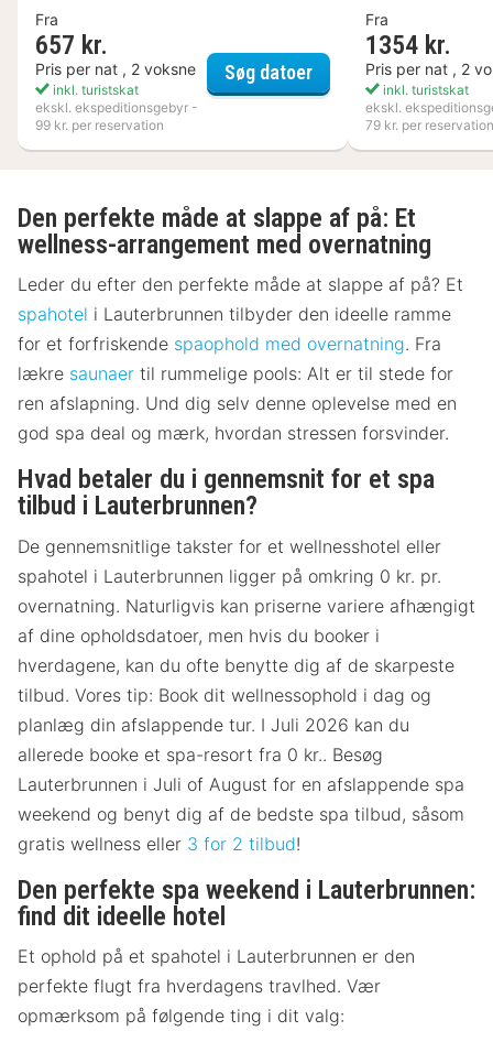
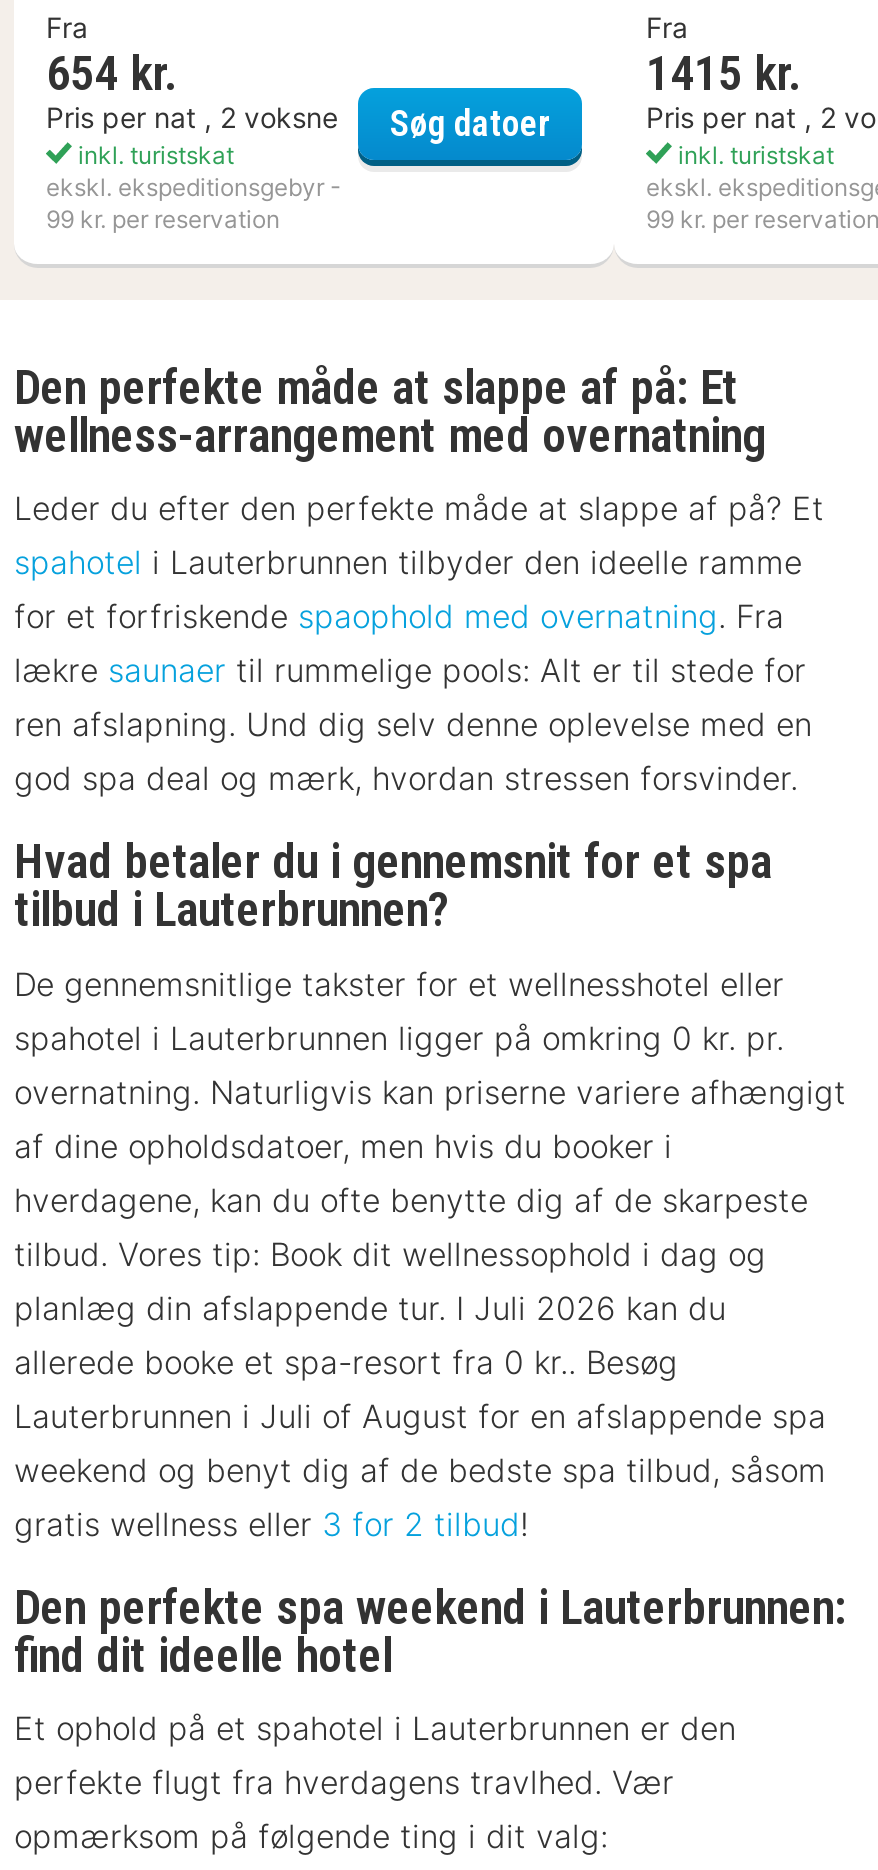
- 657 kr.
+ 654 kr.

- 1354 kr.
+ 1415 kr.

- 79 kr. per reservation
+ 99 kr. per reservation
